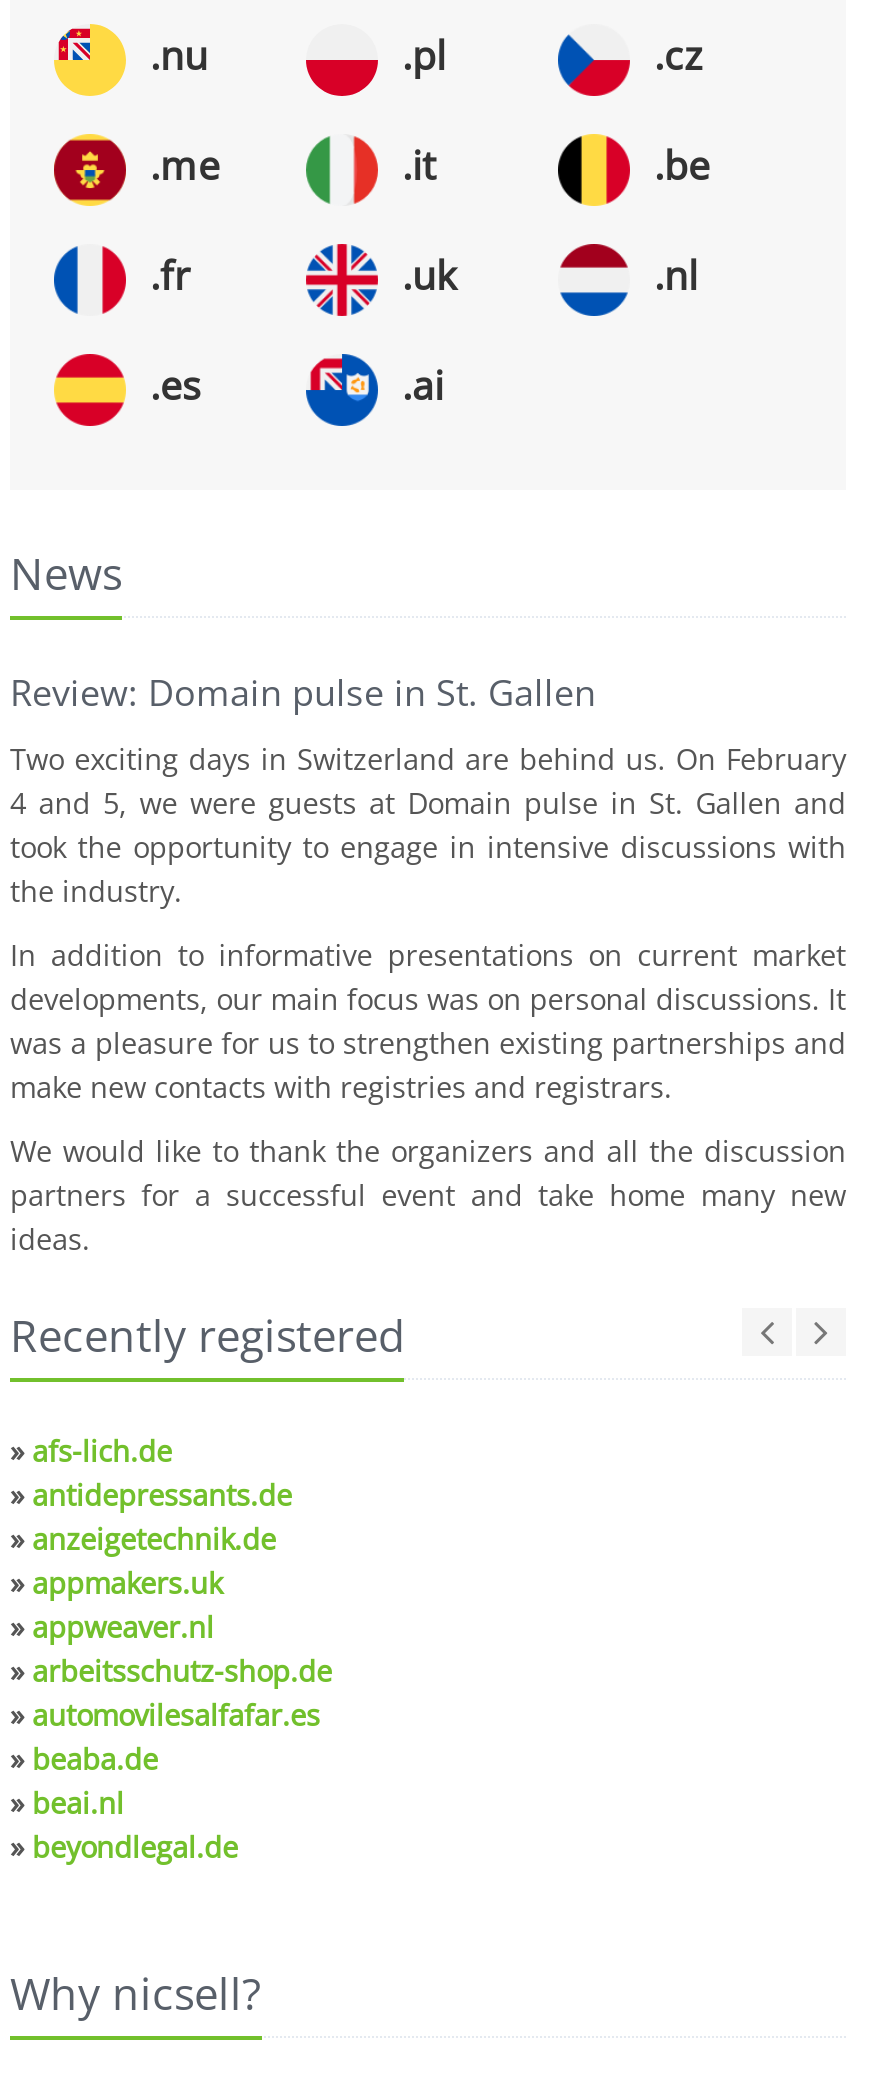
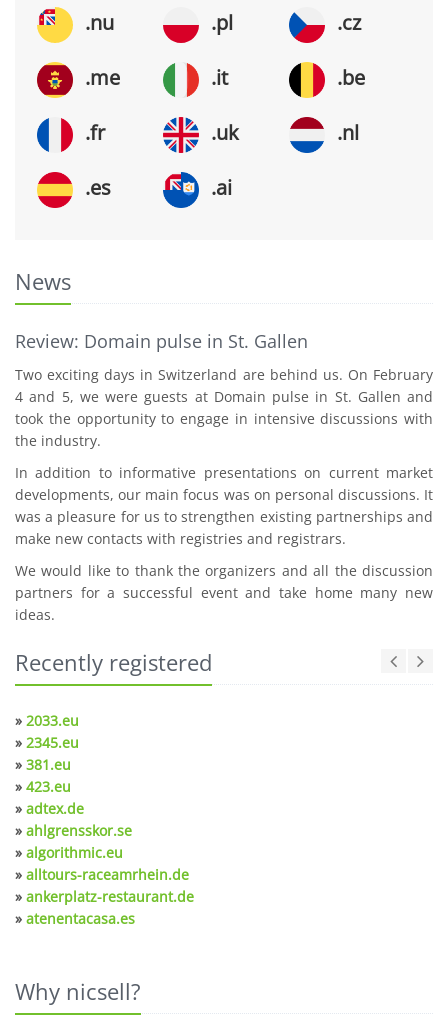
- » afs-lich.de
- » antidepressants.de
- » anzeigetechnik.de
- » appmakers.uk
- » appweaver.nl
- » arbeitsschutz-shop.de
- » automovilesalfafar.es
- » beaba.de
- » beai.nl
- » beyondlegal.de
+ » 2033.eu
+ » 2345.eu
+ » 381.eu
+ » 423.eu
+ » adtex.de
+ » ahlgrensskor.se
+ » algorithmic.eu
+ » alltours-raceamrhein.de
+ » ankerplatz-restaurant.de
+ » atenentacasa.es
